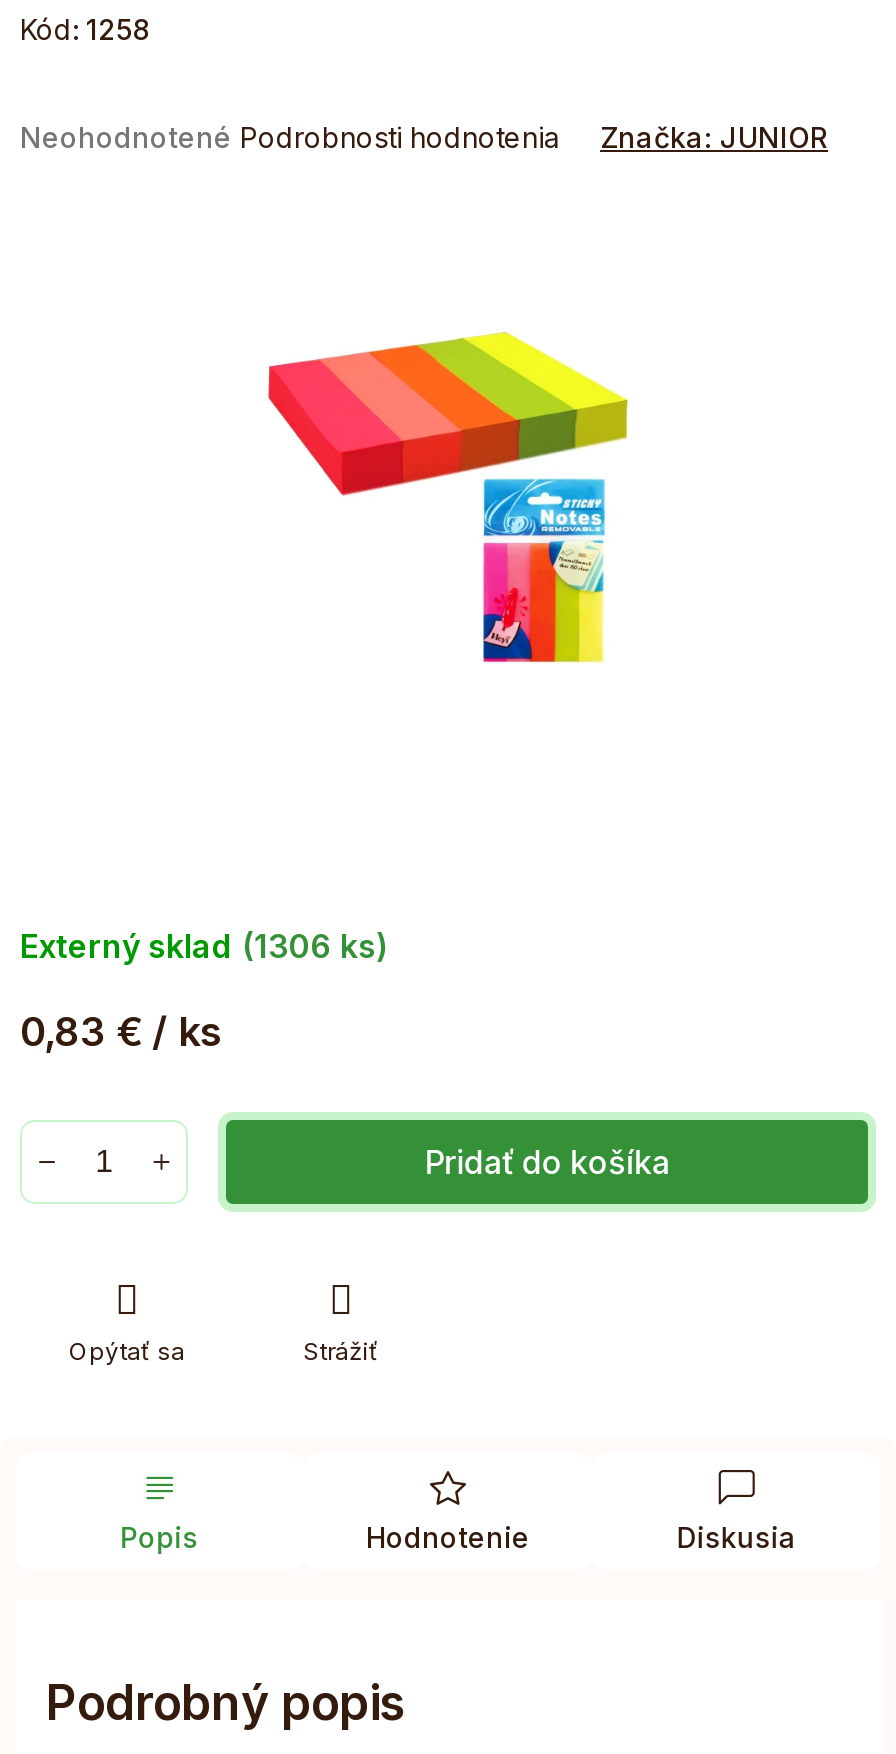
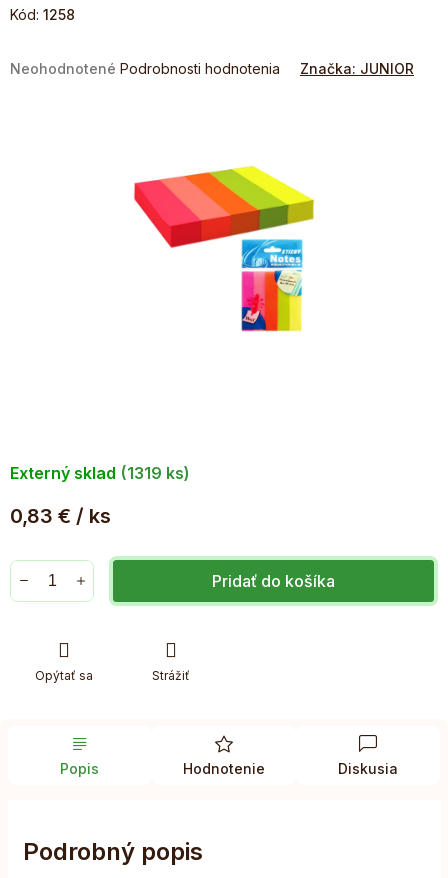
- Externý sklad (1306 ks)
+ Externý sklad (1319 ks)
